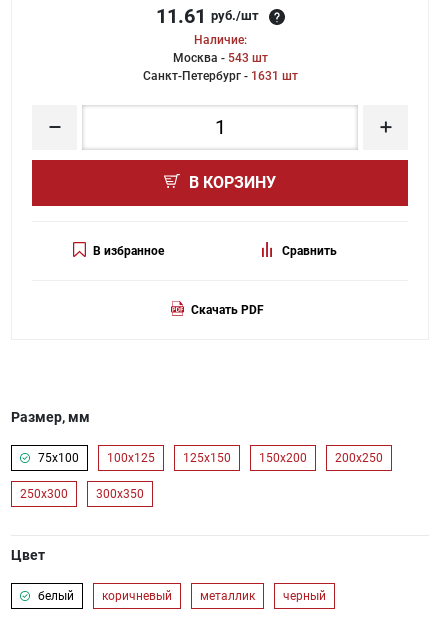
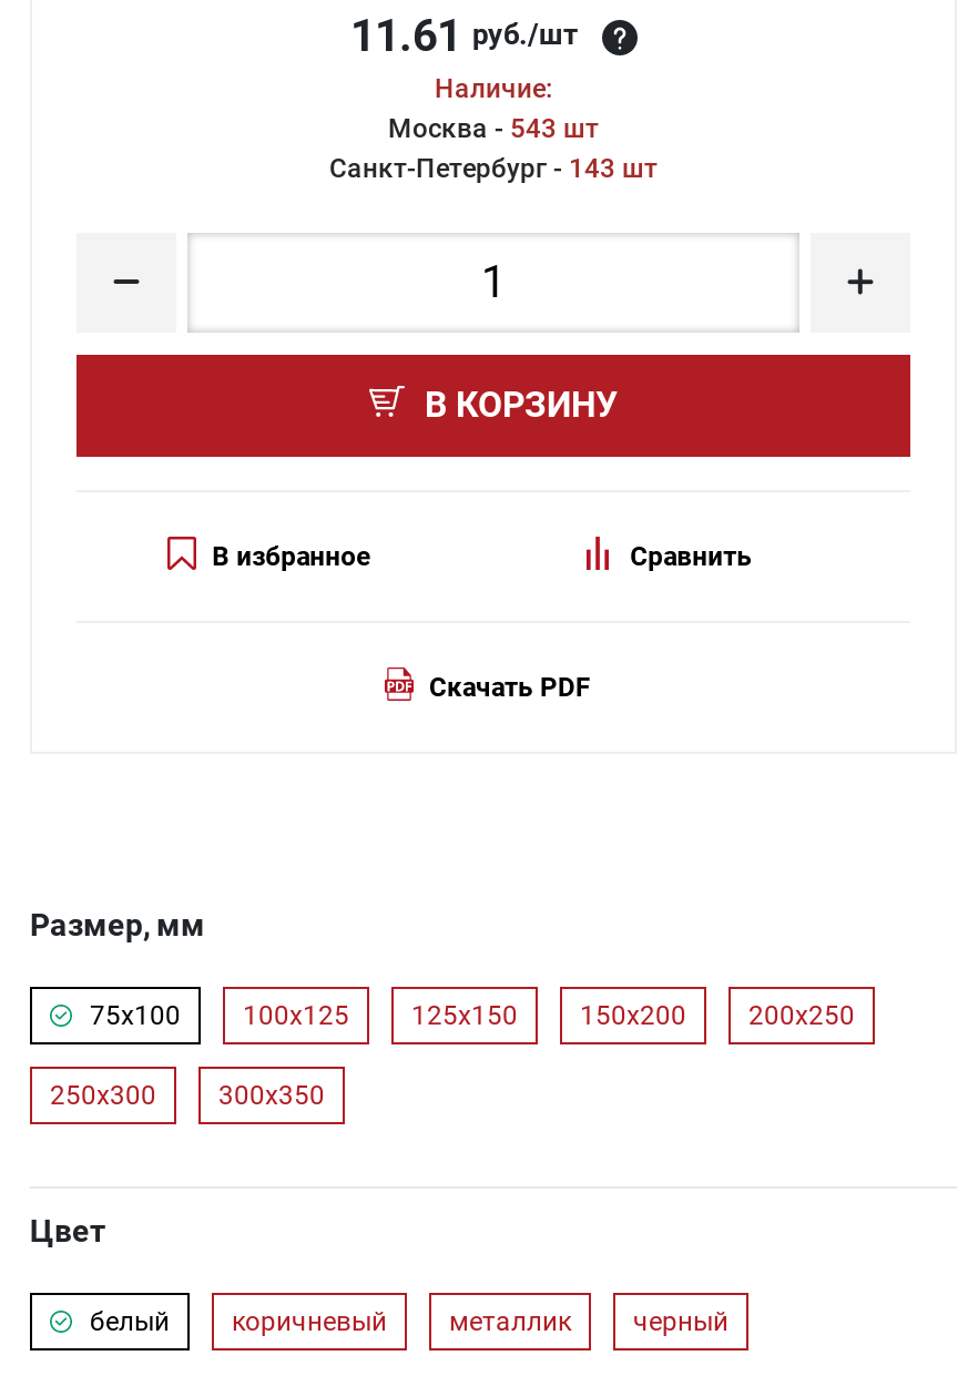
- Санкт-Петербург - 1631 шт
+ Санкт-Петербург - 143 шт
